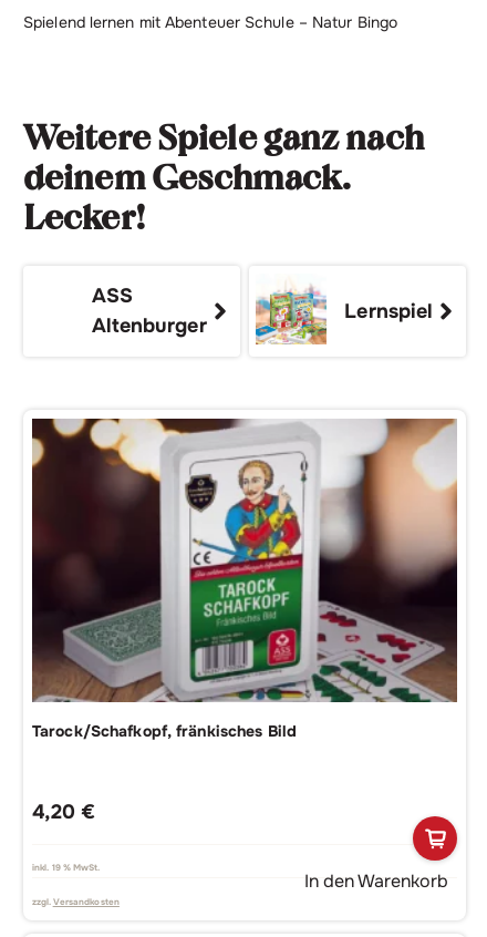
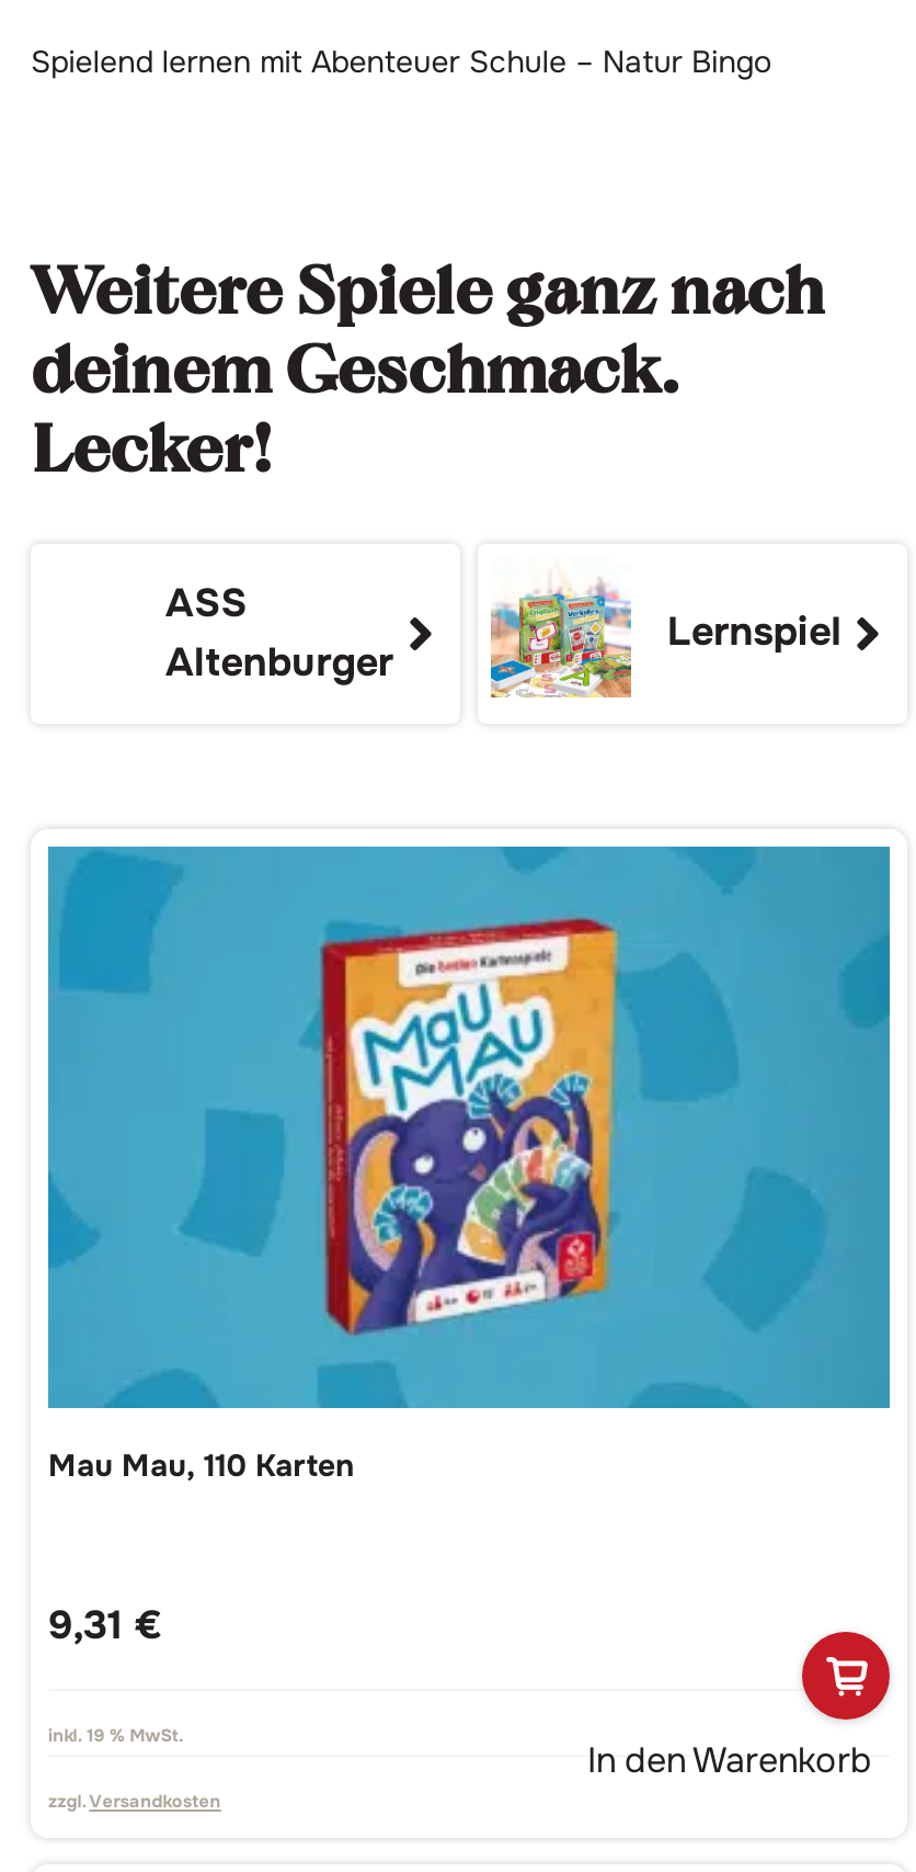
- [image]
- Tarock/Schafkopf, fränkisches Bild
+ [image]
+ Mau Mau, 110 Karten

- 4,20 €
+ 9,31 €
